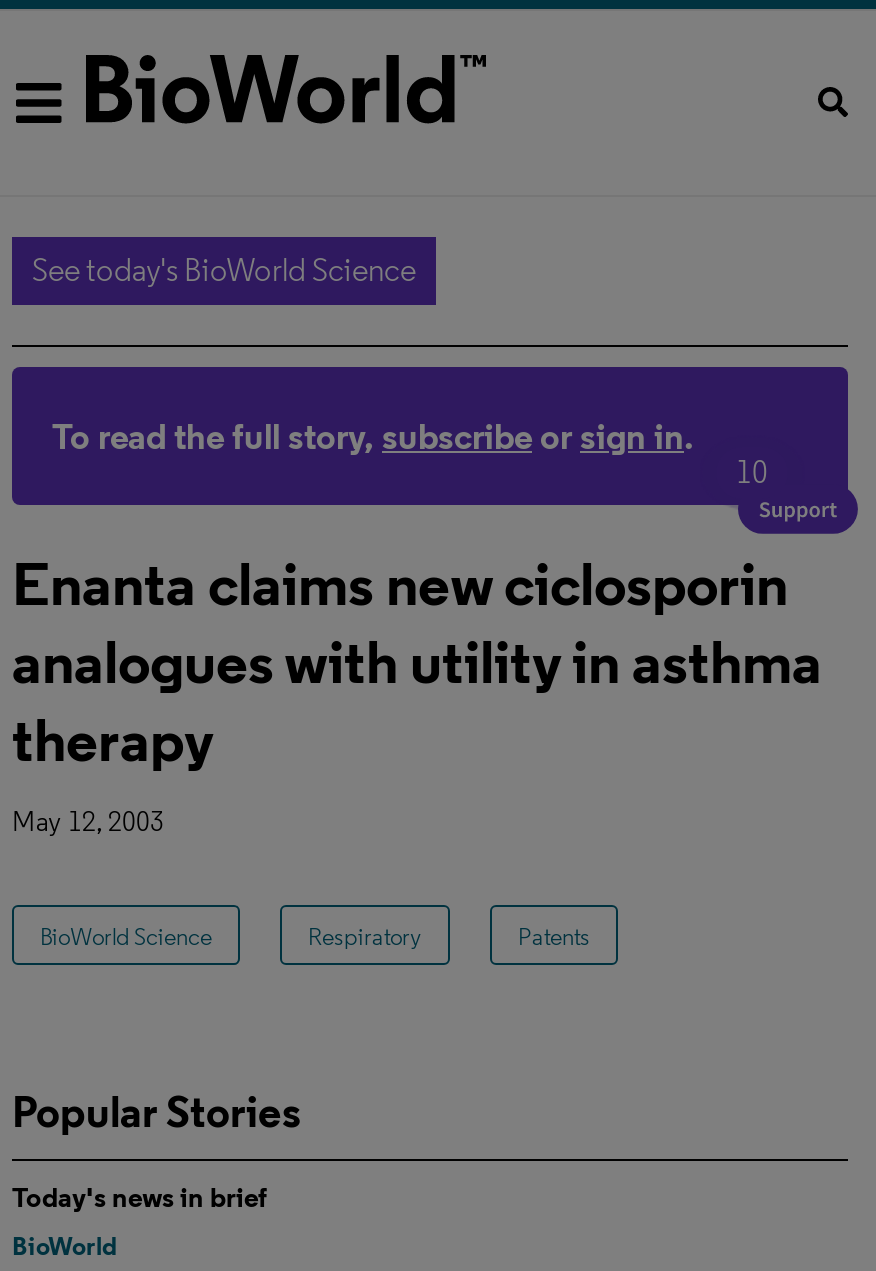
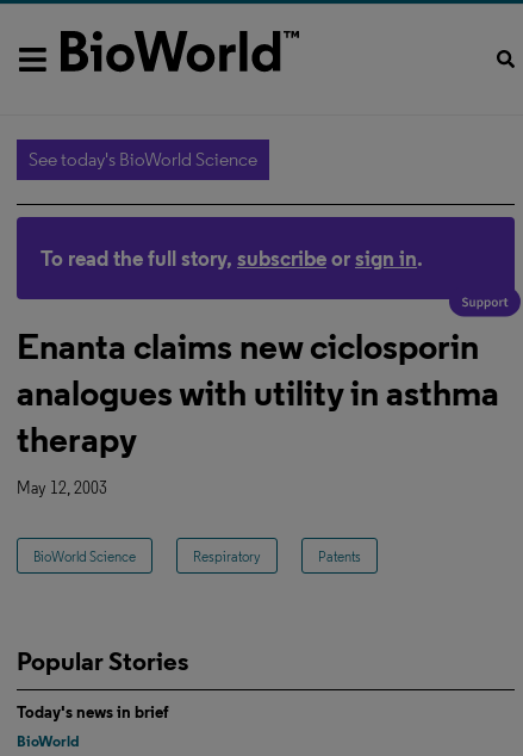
- 10
